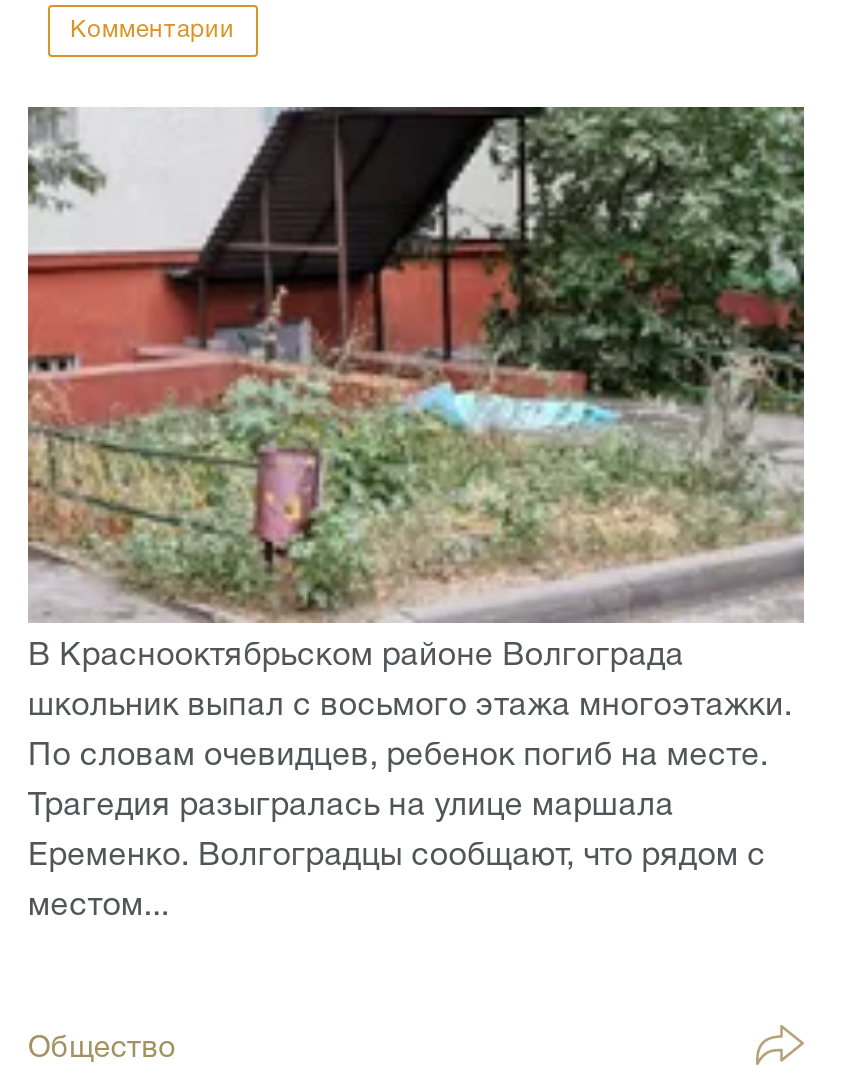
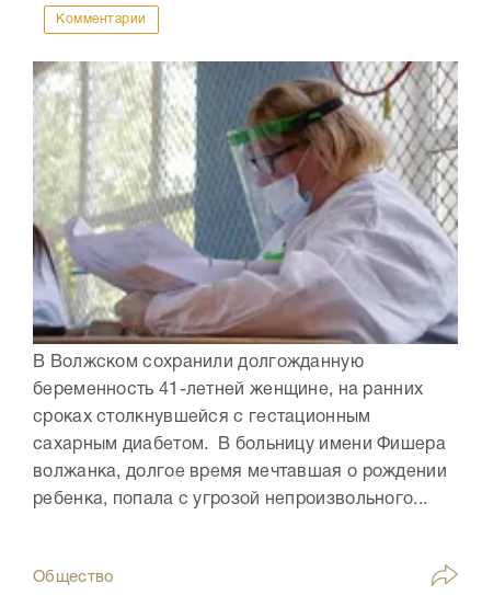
- [image]
- В Краснооктябрьском районе Волгограда
+ [image]
+ В Волжском сохранили долгожданную

- школьник выпал с восьмого этажа многоэтажки.
+ беременность 41-летней женщине, на ранних

- По словам очевидцев, ребенок погиб на месте.
+ сроках столкнувшейся с гестационным

- Трагедия разыгралась на улице маршала
+ сахарным диабетом. В больницу имени Фишера

- Еременко. Волгоградцы сообщают, что рядом с
+ волжанка, долгое время мечтавшая о рождении

- местом...
+ ребенка, попала с угрозой непроизвольного...
